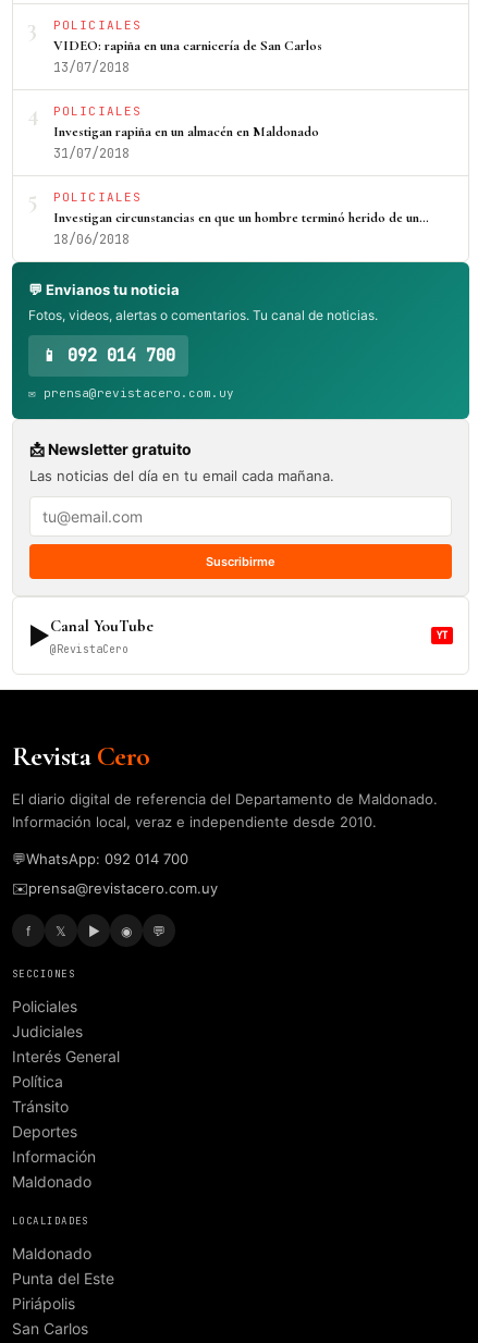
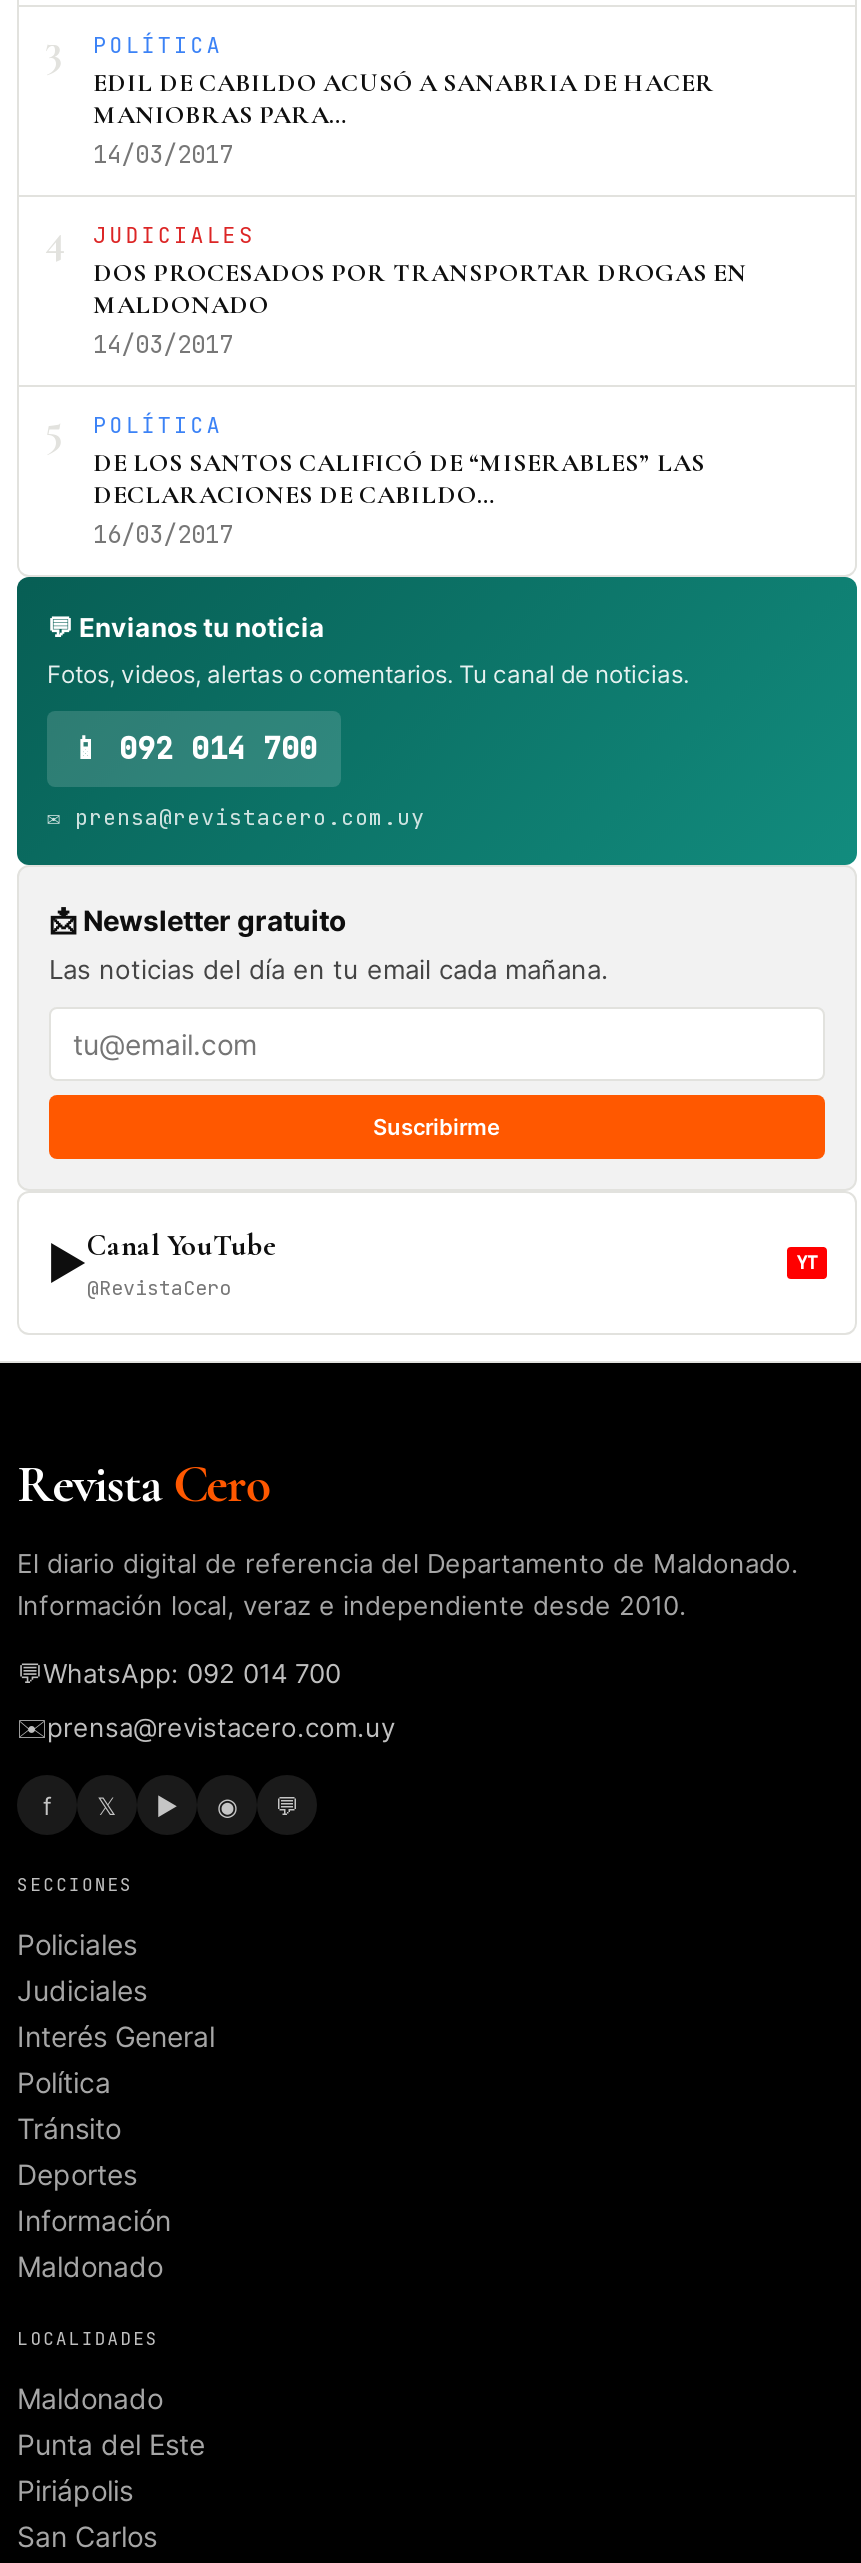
- POLICIALES
- VIDEO: rapiña en una carnicería de San Carlos
- 13/07/2018
+ POLÍTICA
+ EDIL DE CABILDO ACUSÓ A SANABRIA DE HACER
+ MANIOBRAS PARA…
+ 14/03/2017

- POLICIALES
- Investigan rapiña en un almacén en Maldonado
- 31/07/2018
+ JUDICIALES
+ DOS PROCESADOS POR TRANSPORTAR DROGAS EN
+ MALDONADO
+ 14/03/2017

- POLICIALES
- Investigan circunstancias en que un hombre terminó herido de un…
- 18/06/2018
+ POLÍTICA
+ DE LOS SANTOS CALIFICÓ DE “MISERABLES” LAS
+ DECLARACIONES DE CABILDO…
+ 16/03/2017
